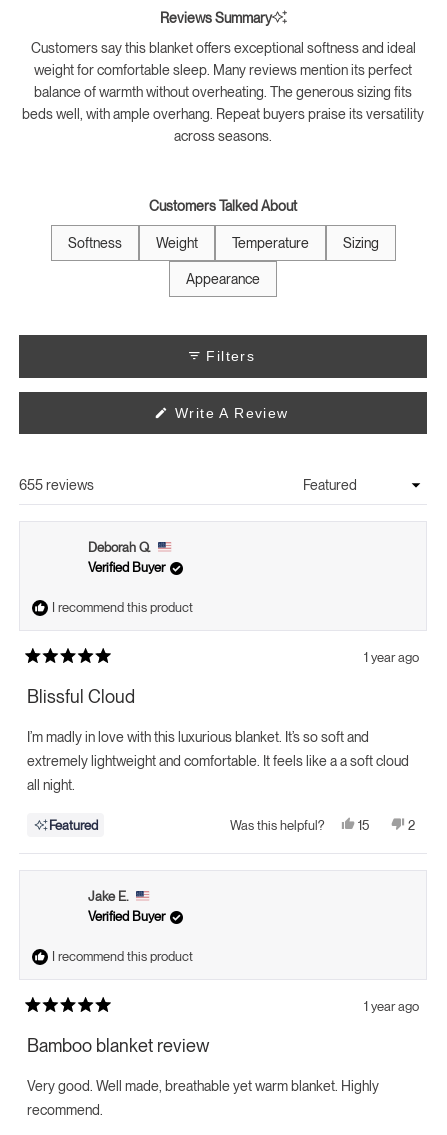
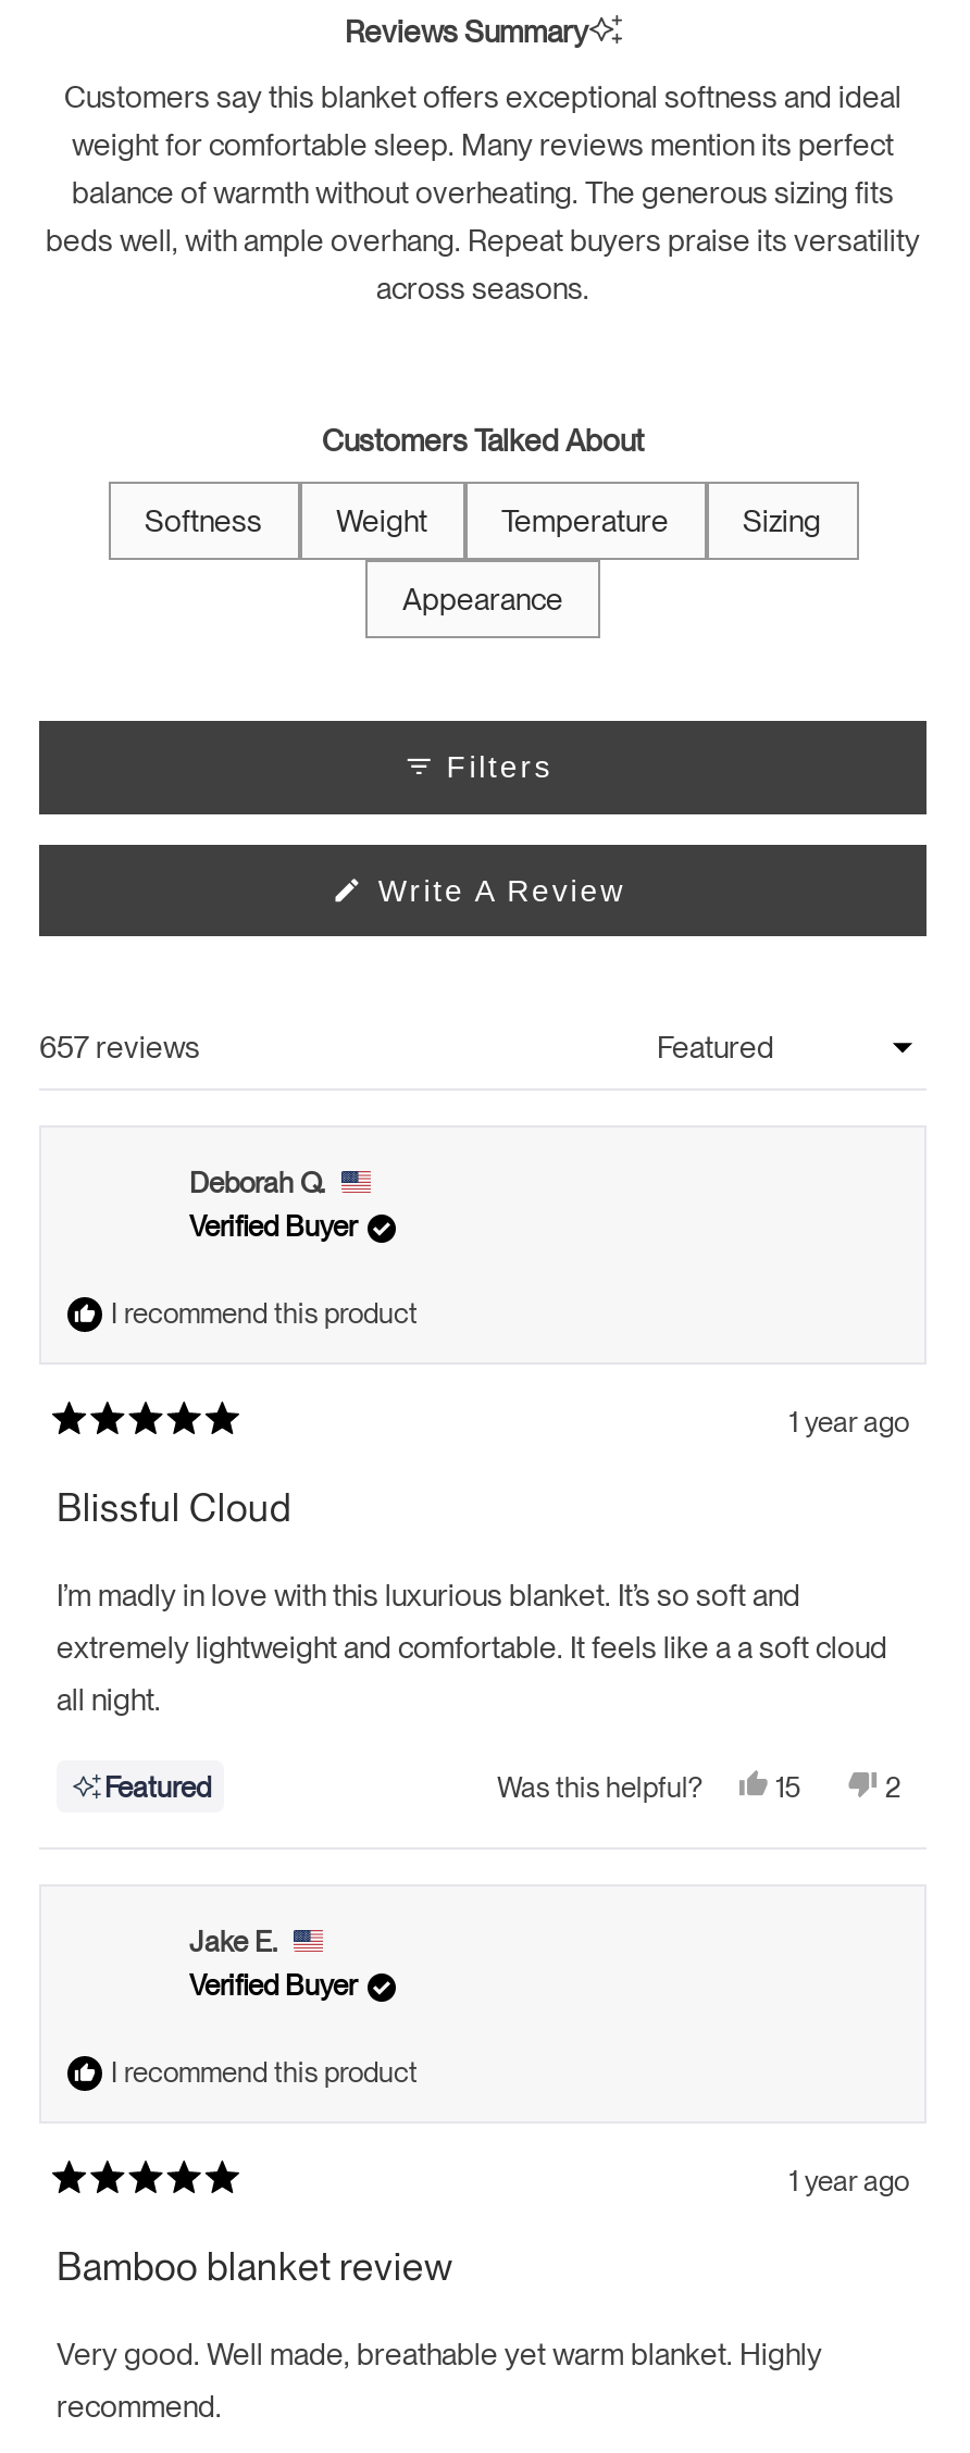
- 655 reviews
+ 657 reviews
